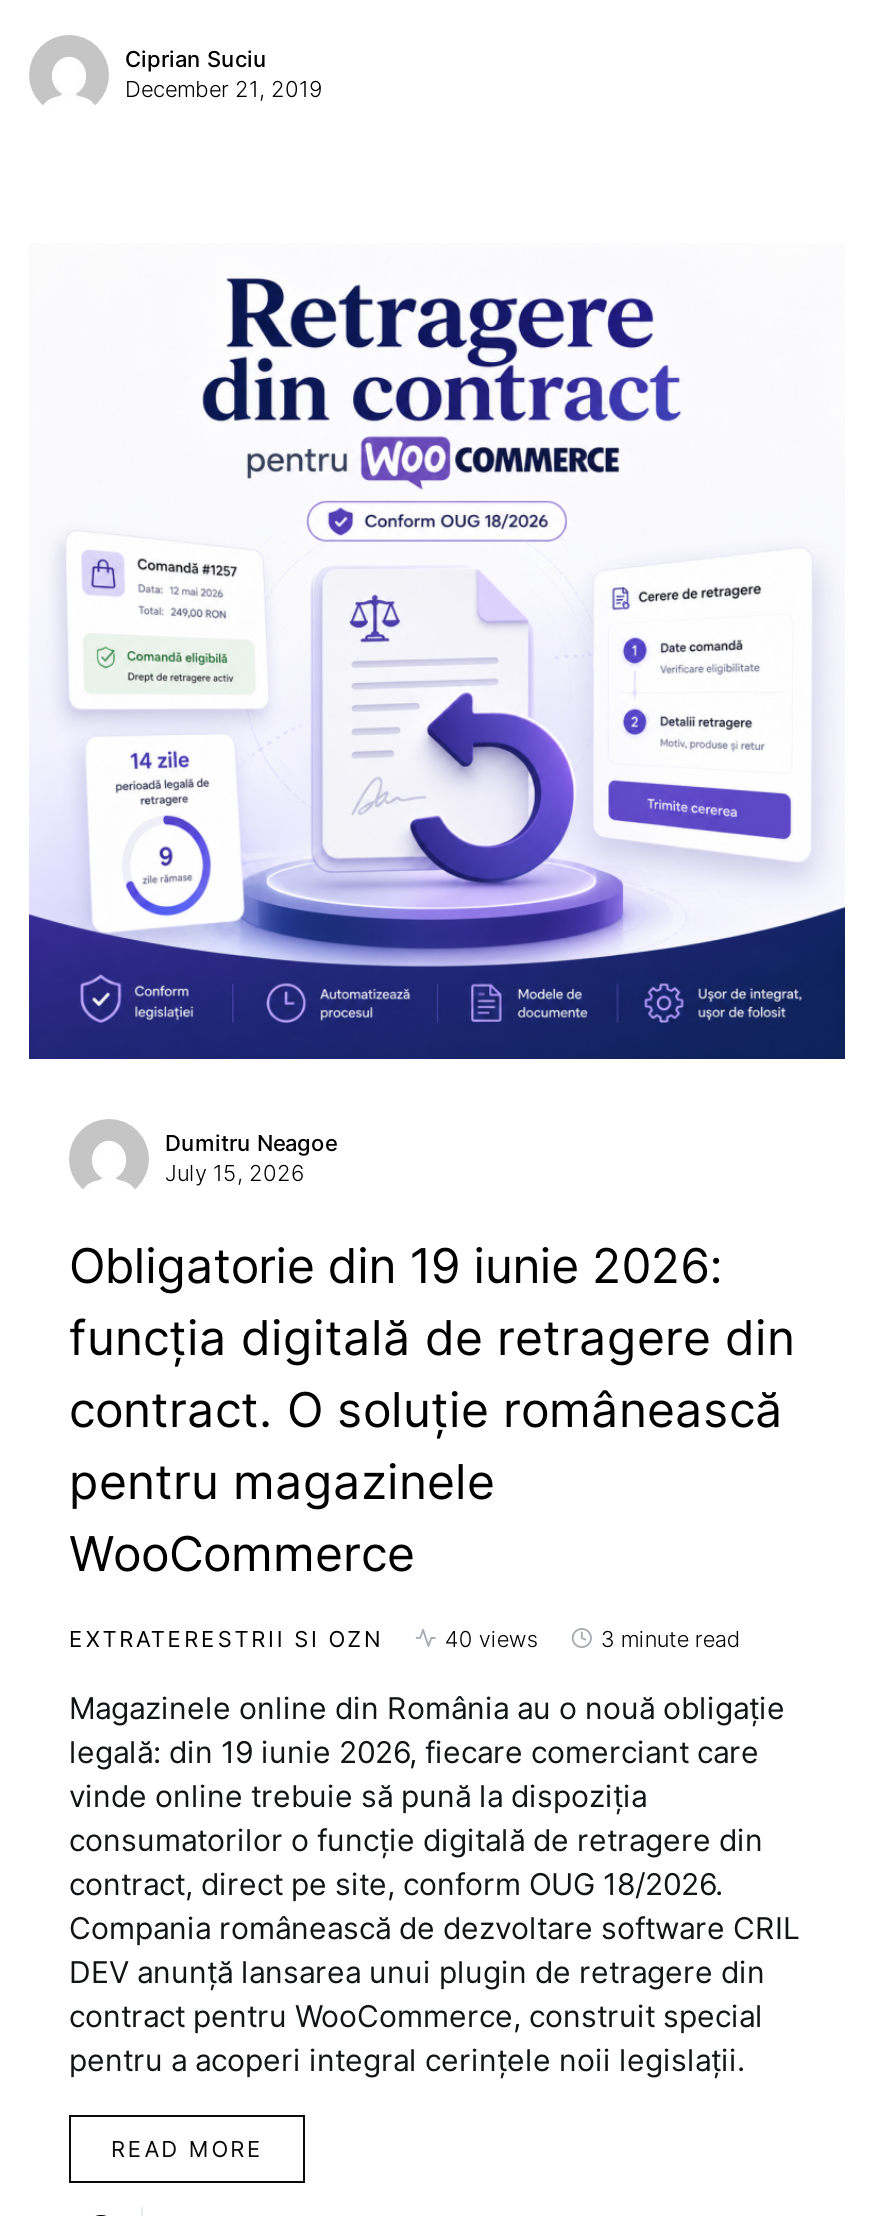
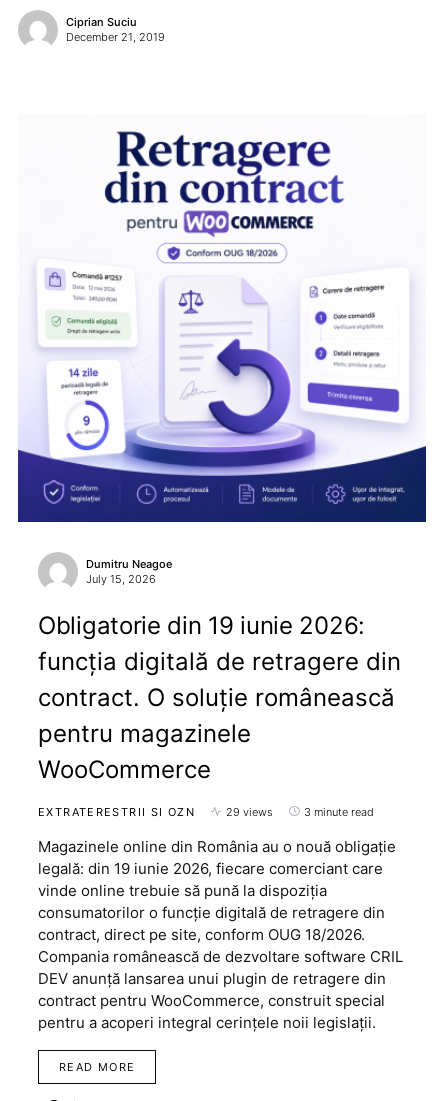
- 40 views
+ 29 views
